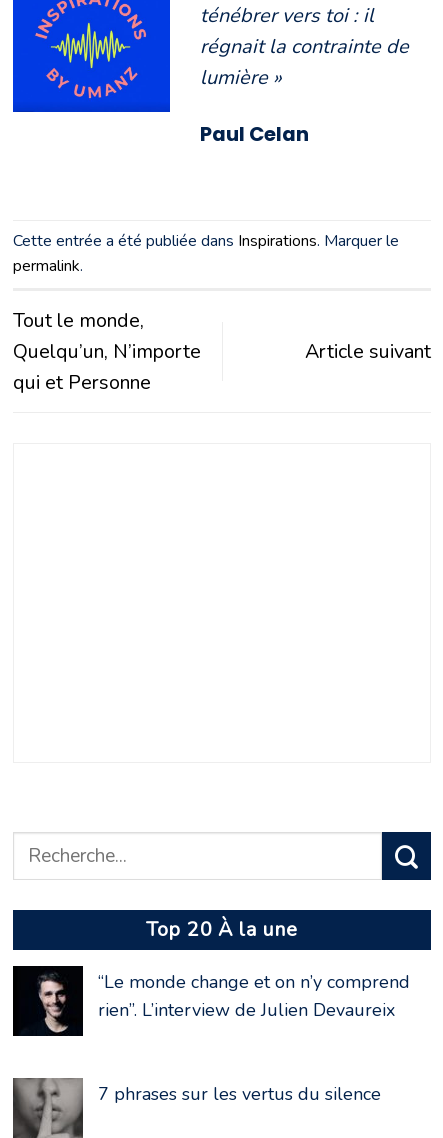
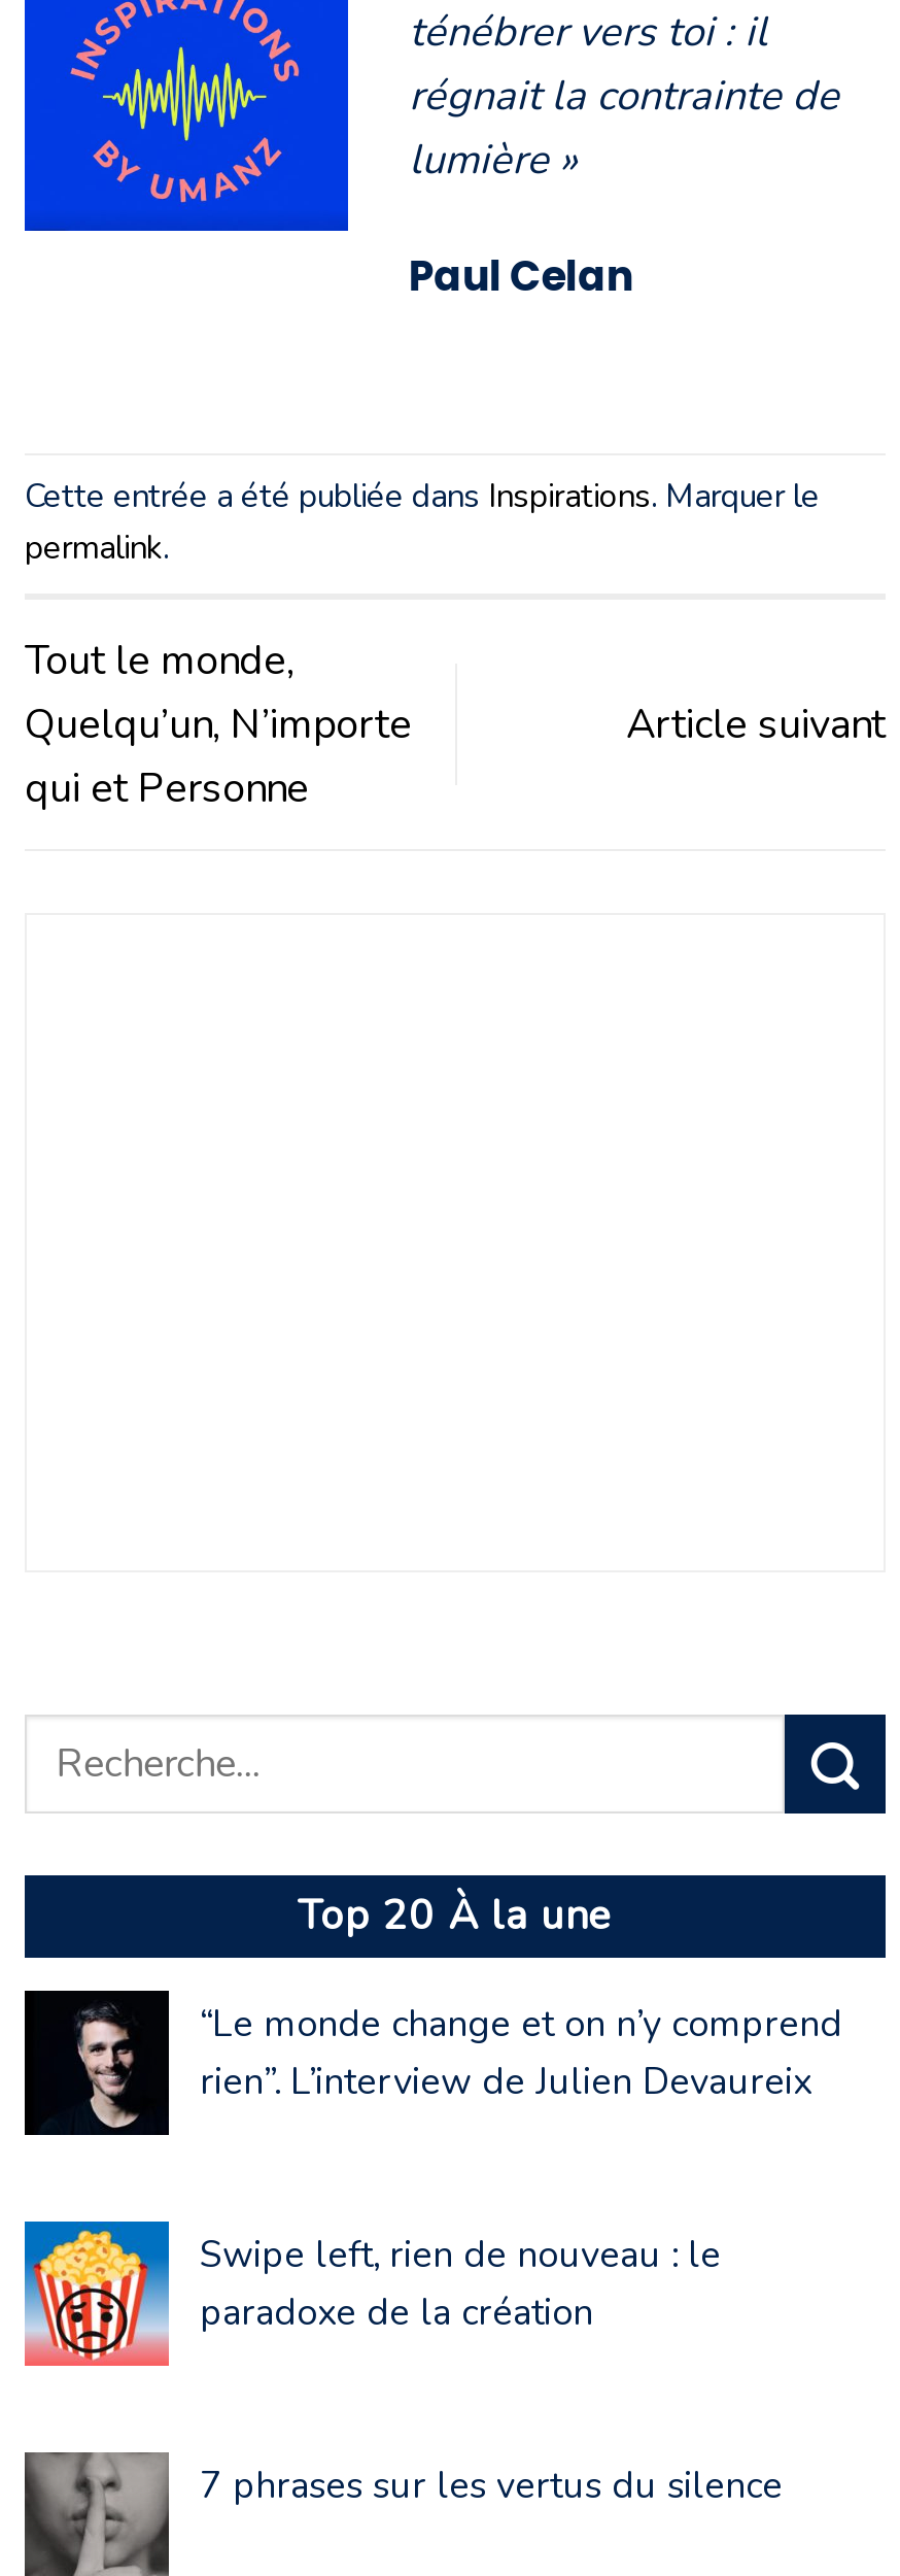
+ [image]
+ Swipe left, rien de nouveau : le
+ paradoxe de la création
